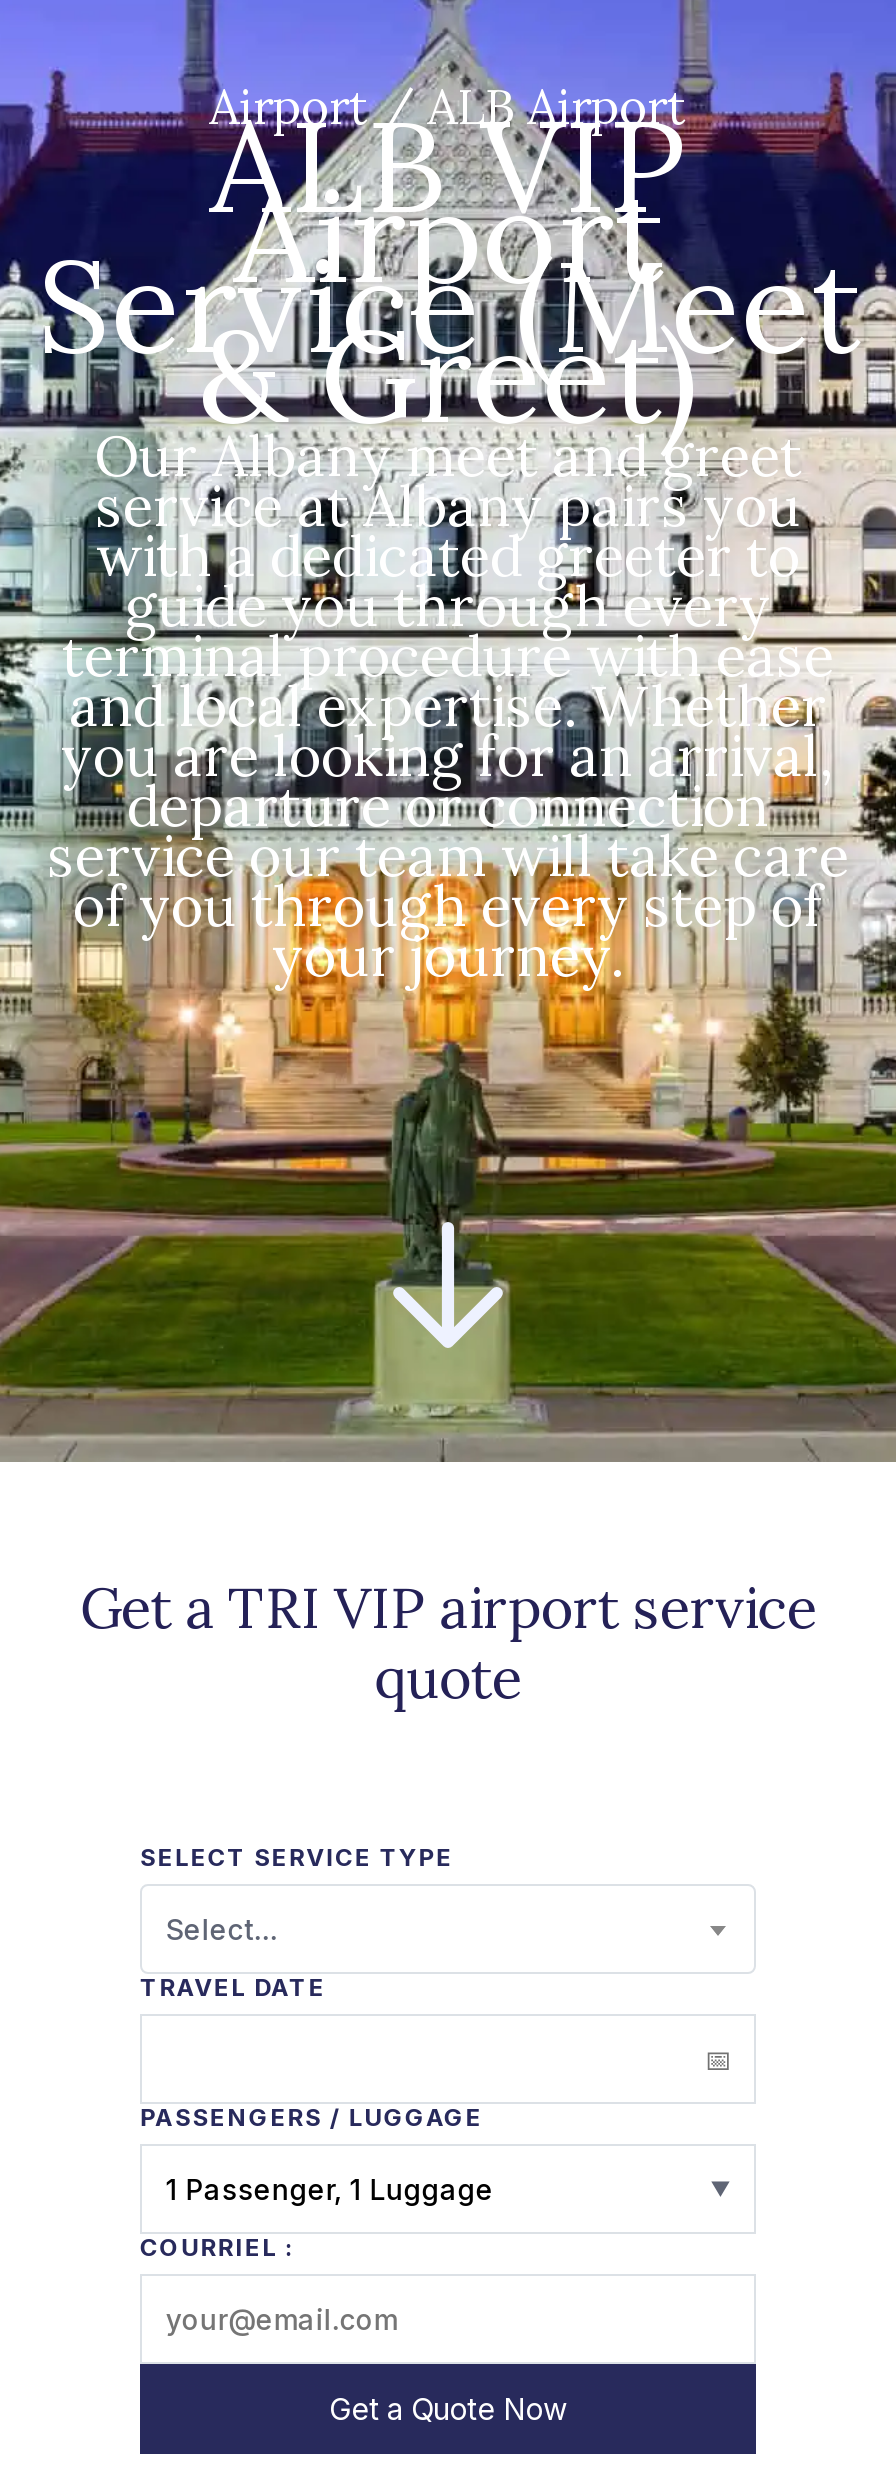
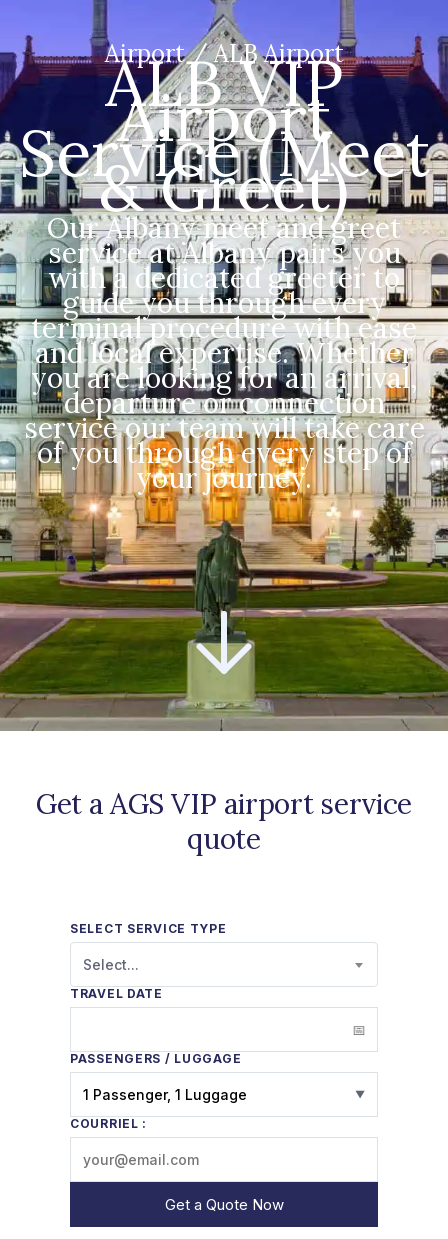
- Get a TRI VIP airport service
+ Get a AGS VIP airport service
